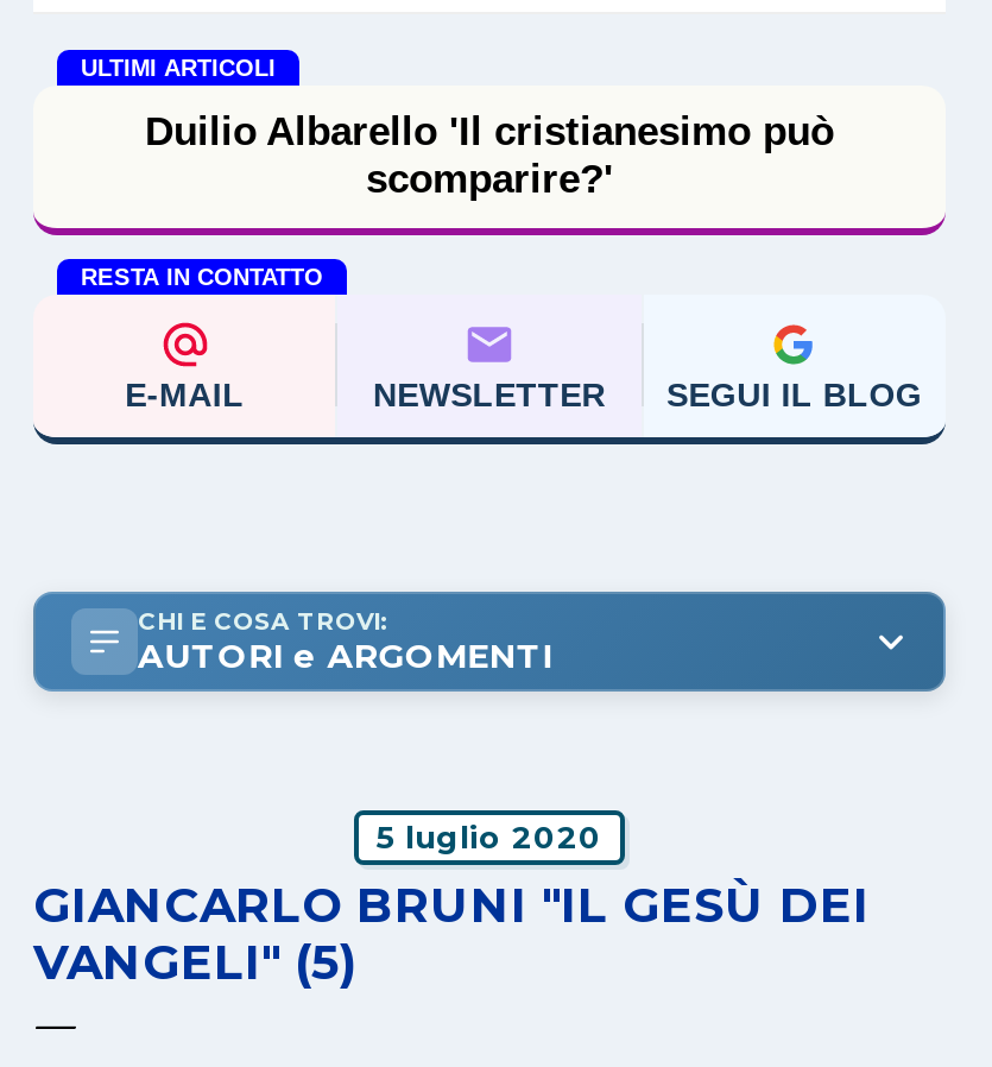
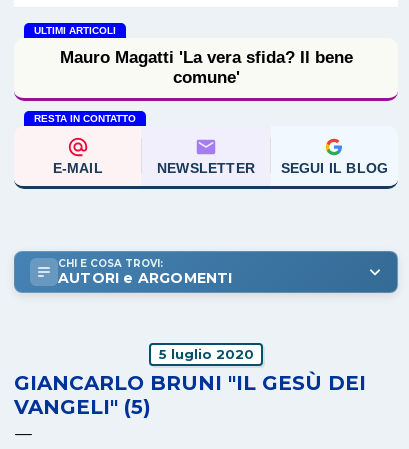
- Duilio Albarello 'Il cristianesimo può
- scomparire?'
+ Mauro Magatti 'La vera sfida? Il bene
+ comune'
